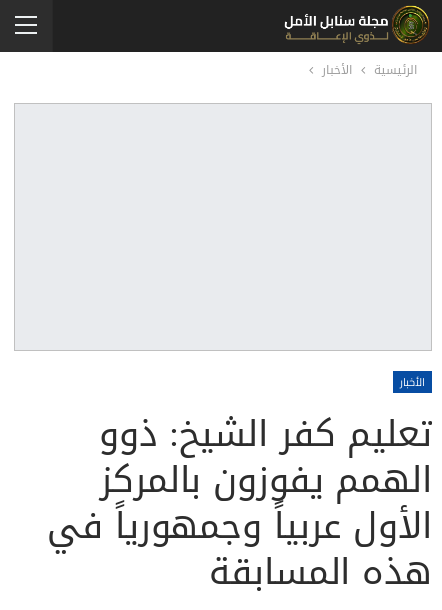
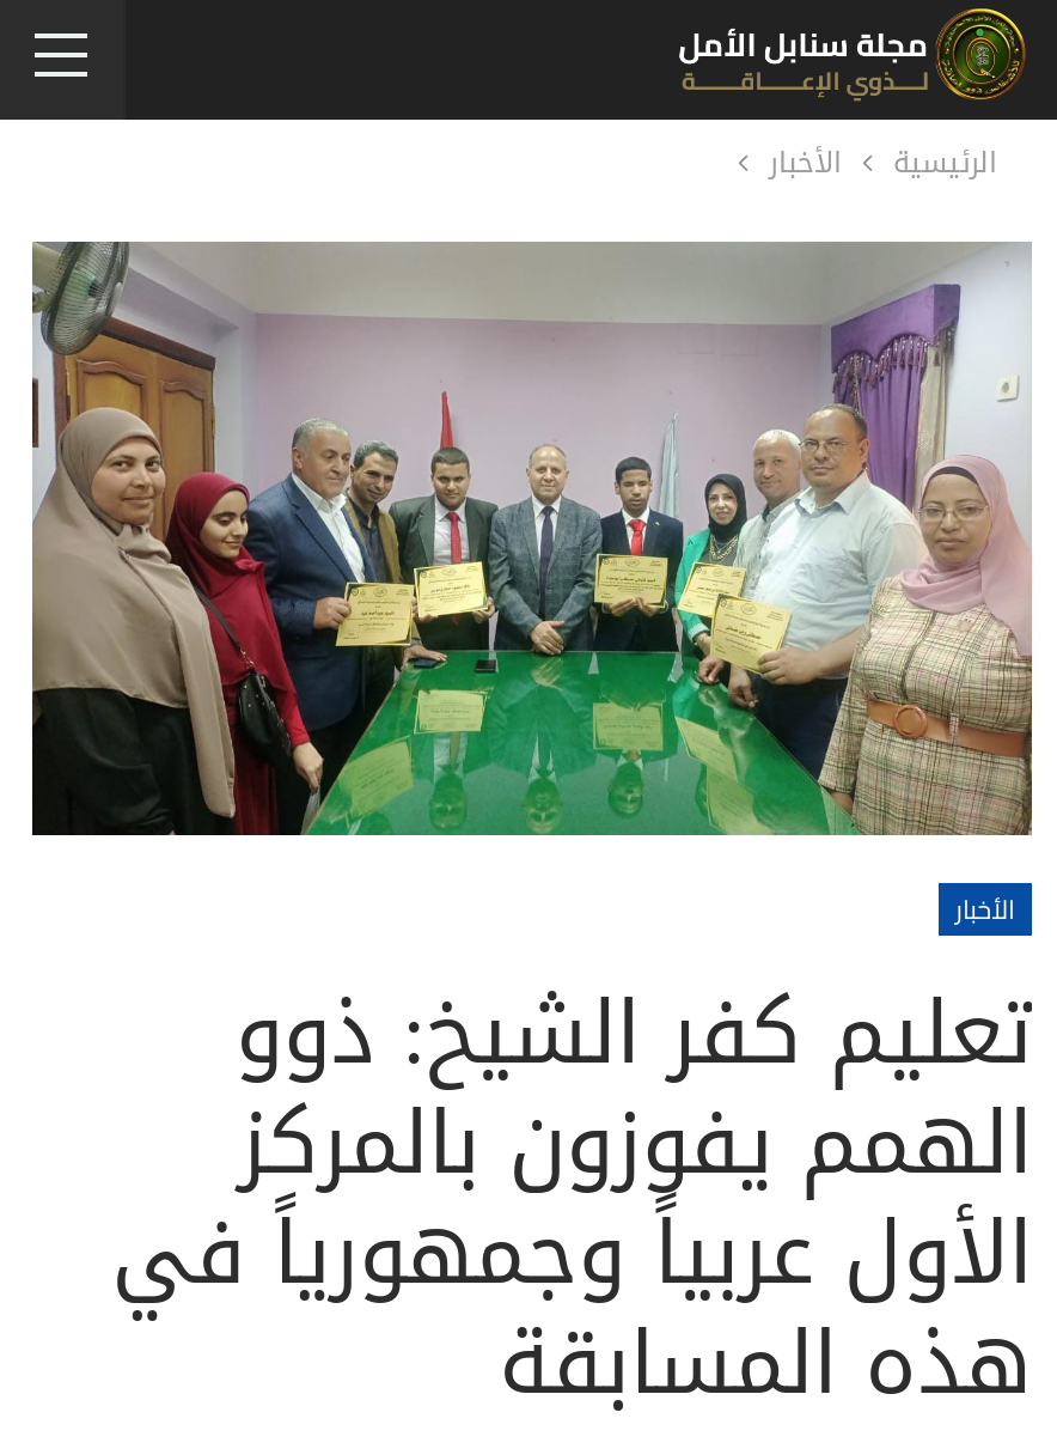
+ [image]
